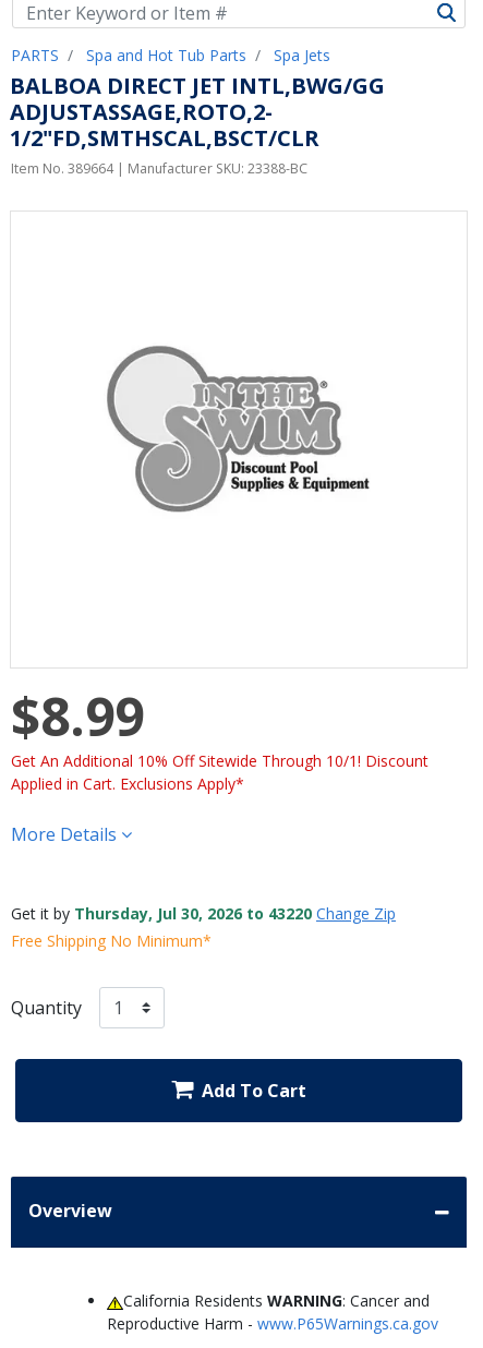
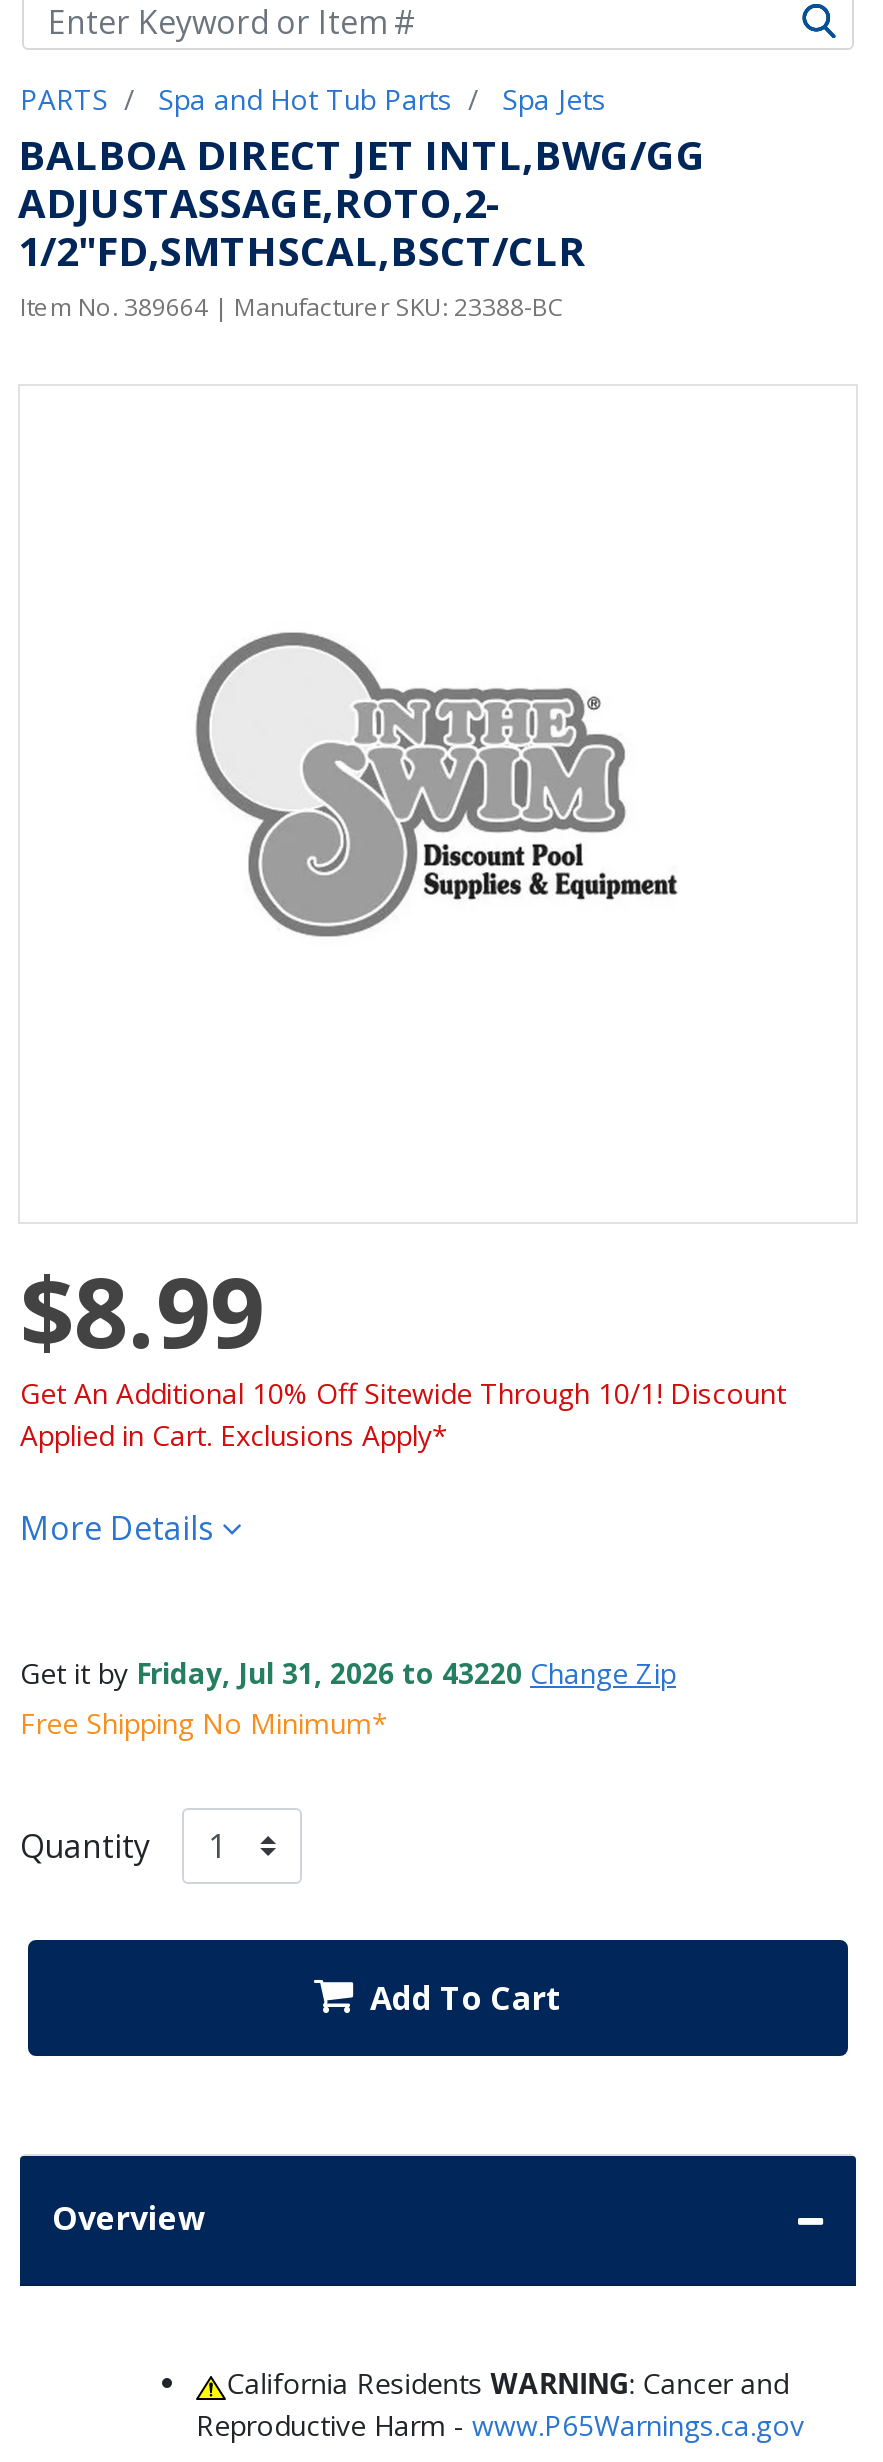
- Get it by Thursday, Jul 30, 2026 to 43220 Change Zip
+ Get it by Friday, Jul 31, 2026 to 43220 Change Zip
